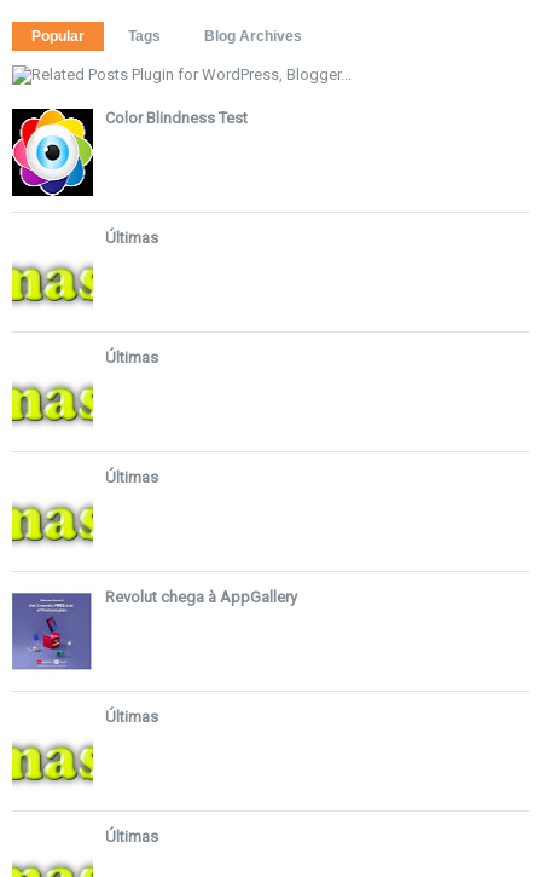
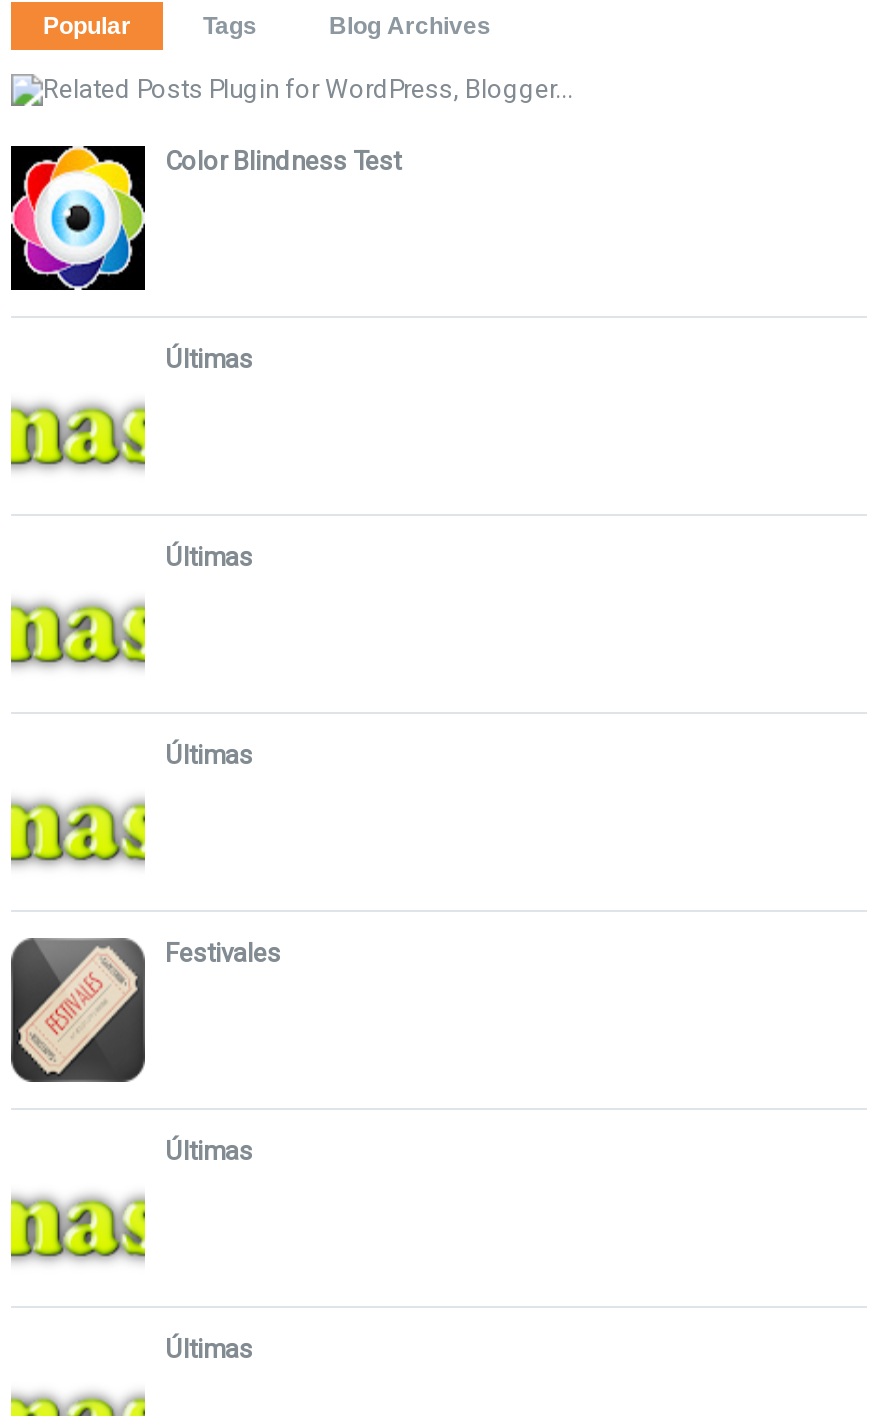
- [image]
- Revolut chega à AppGallery
+ [image]
+ Festivales
